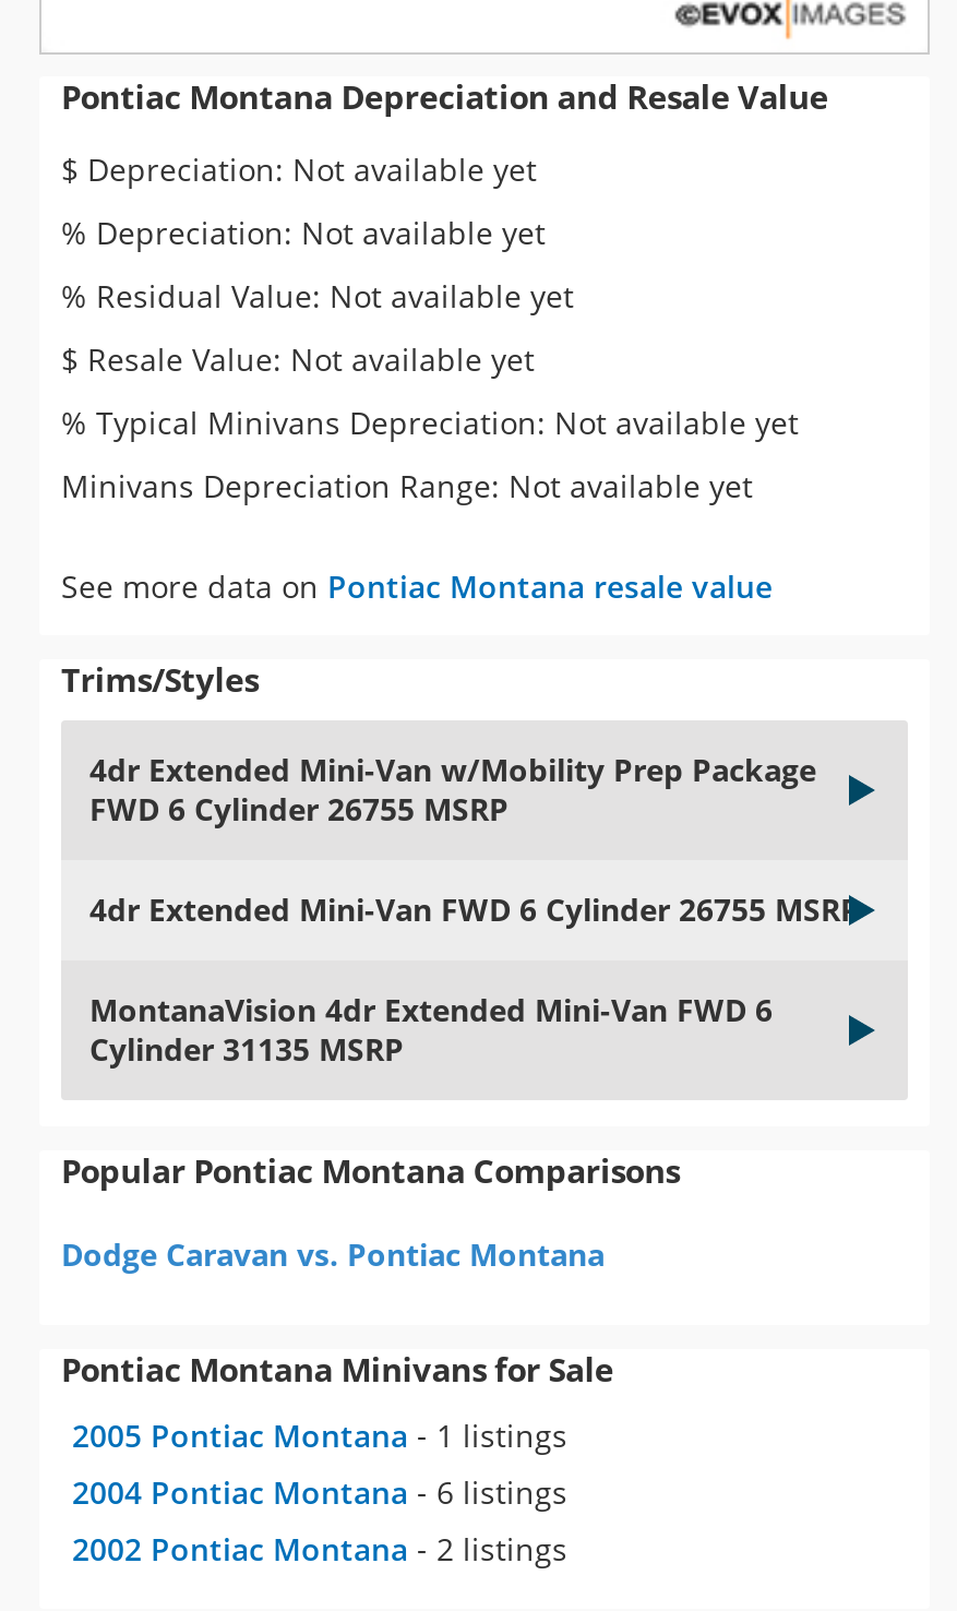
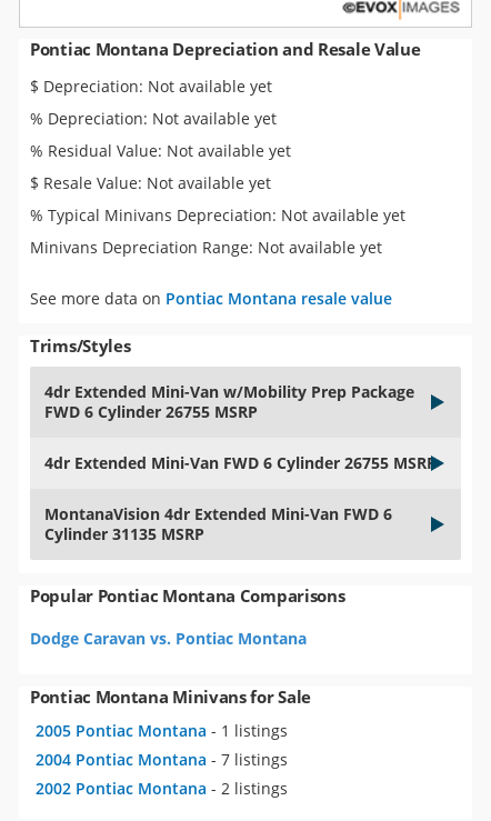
- 2004 Pontiac Montana - 6 listings
+ 2004 Pontiac Montana - 7 listings
